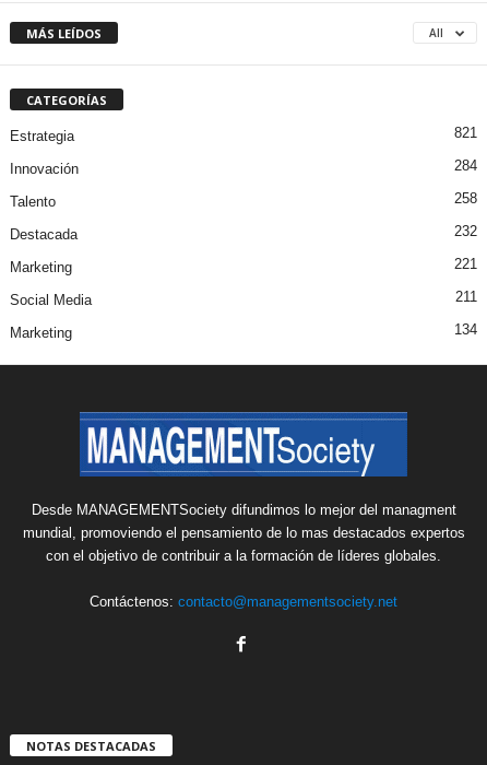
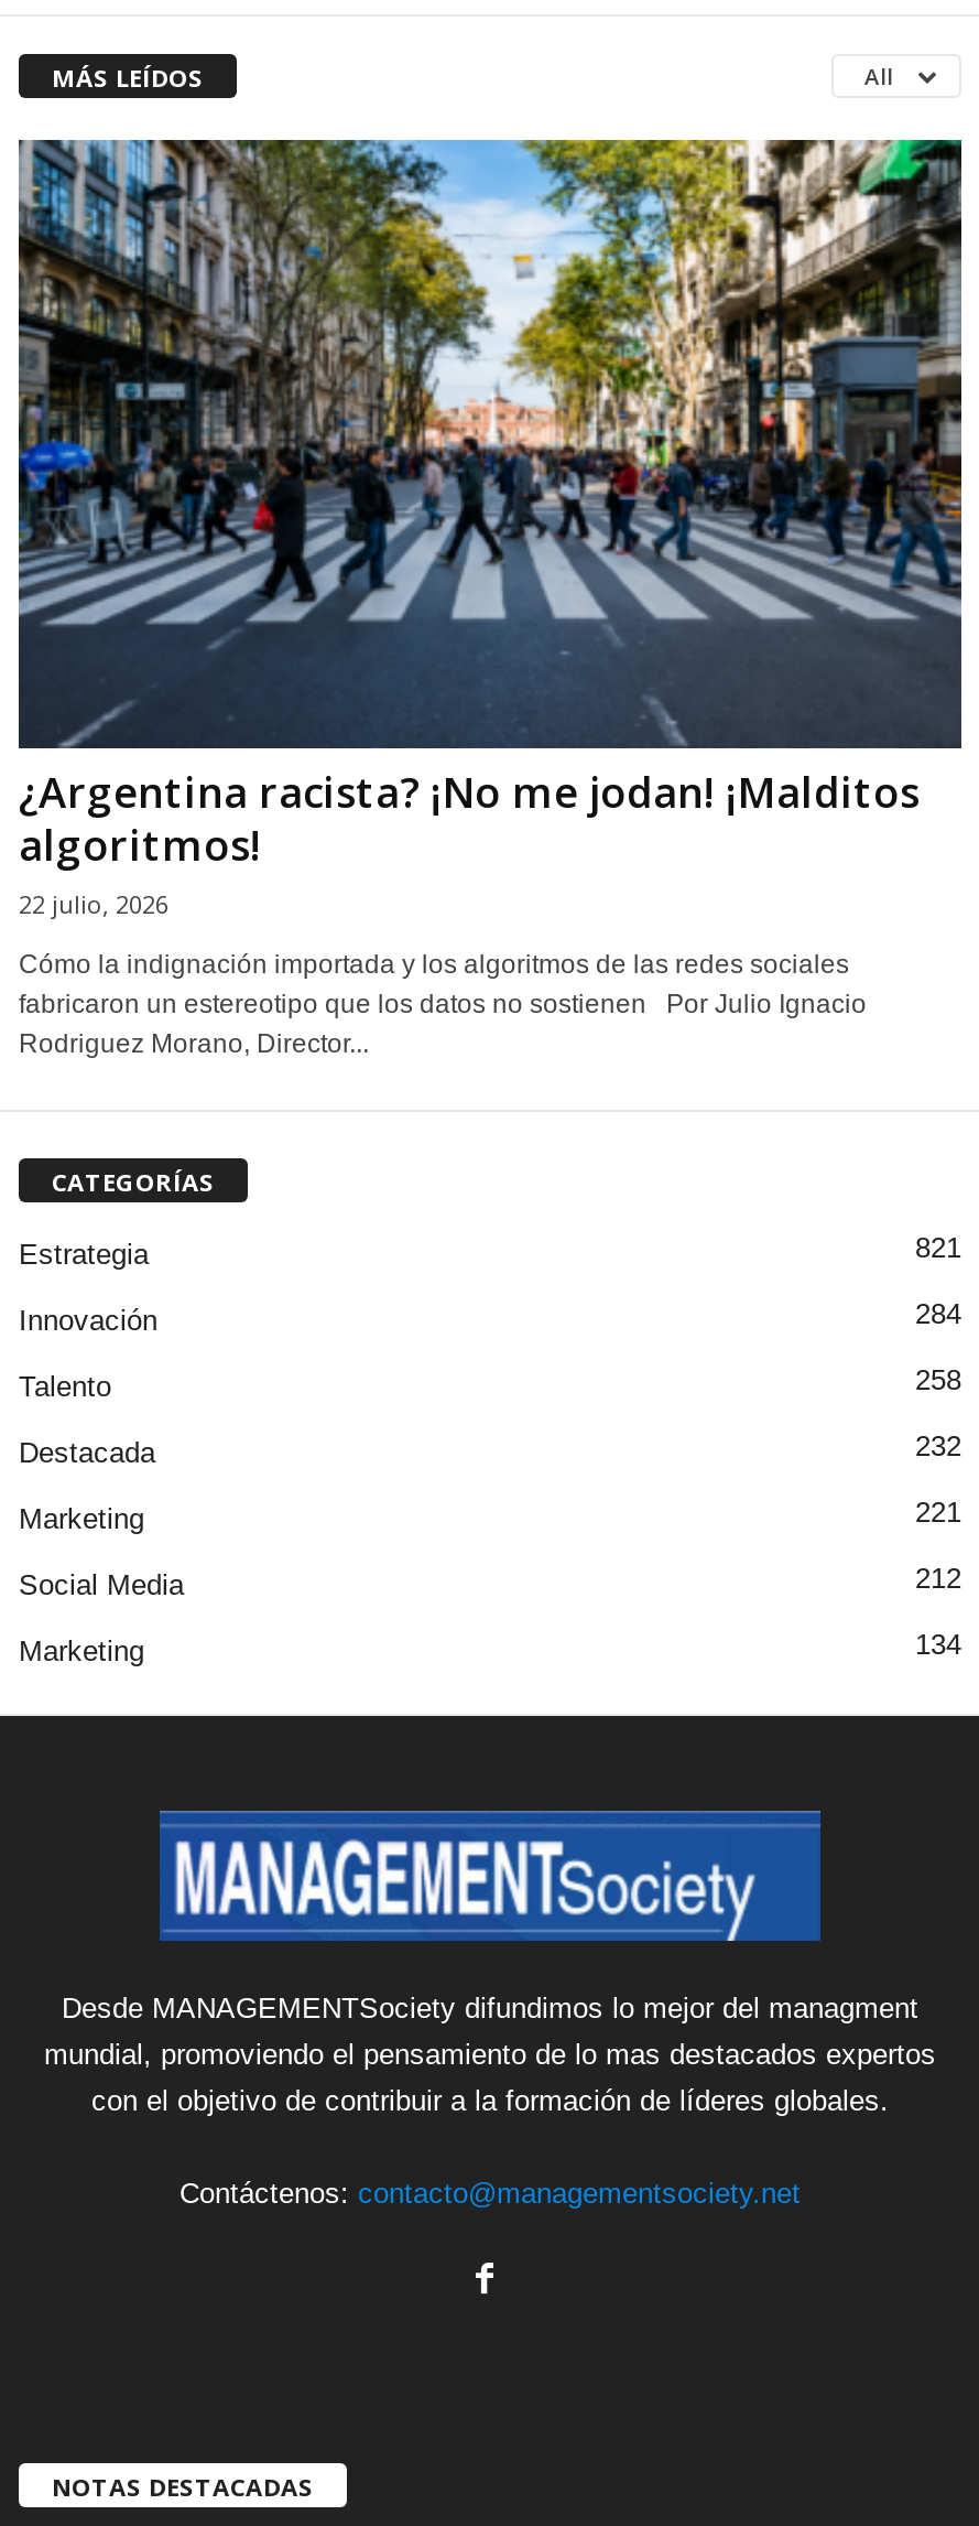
+ [image]
+ ¿Argentina racista? ¡No me jodan! ¡Malditos
+ algoritmos!
+ 22 julio, 2026
+ Cómo la indignación importada y los algoritmos de las redes sociales
+ fabricaron un estereotipo que los datos no sostienen Por Julio Ignacio
+ Rodriguez Morano, Director...

- 211
+ 212
